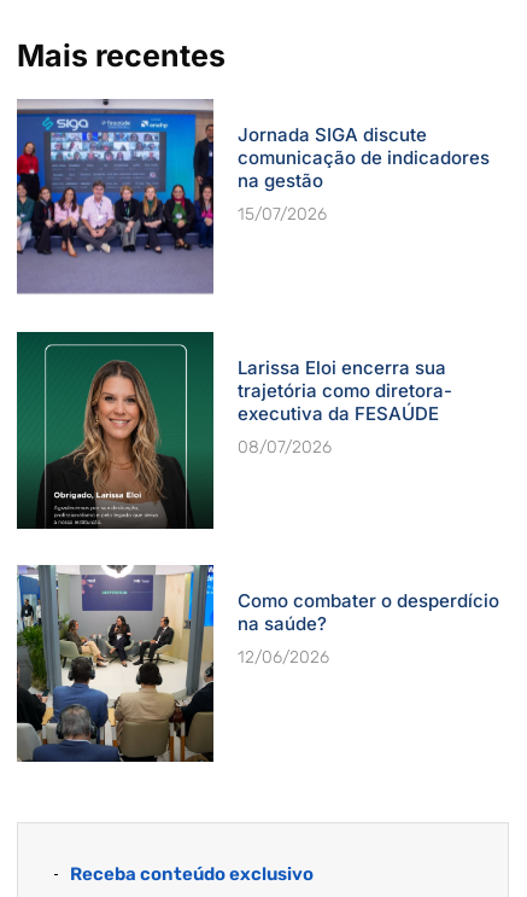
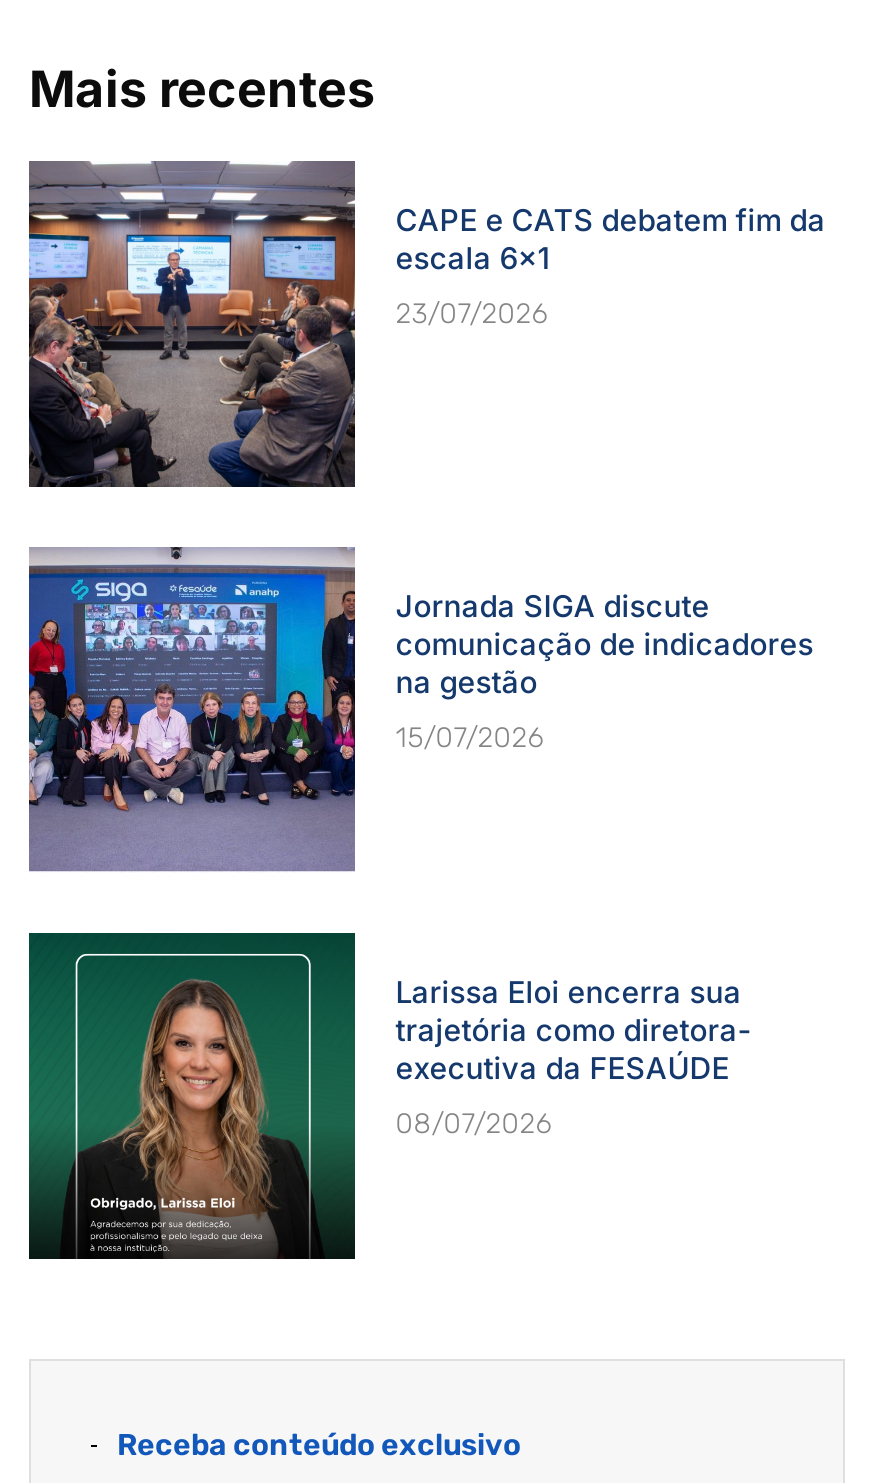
+ [image]
+ CAPE e CATS debatem fim da
+ escala 6×1
+ 23/07/2026

moved down: [image] | Jornada SIGA discute | comunicação de indicadores | ... | executiva da FESAÚDE | 08/07/2026

- [image]
- Como combater o desperdício
- na saúde?
- 12/06/2026
